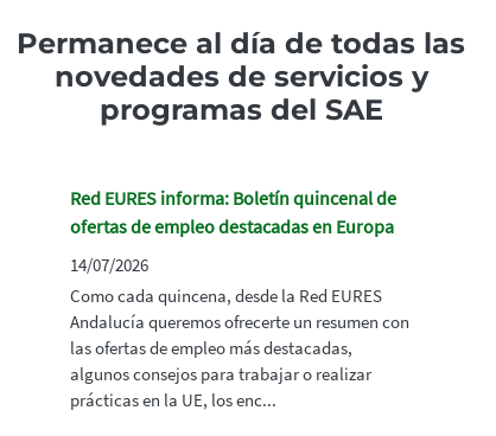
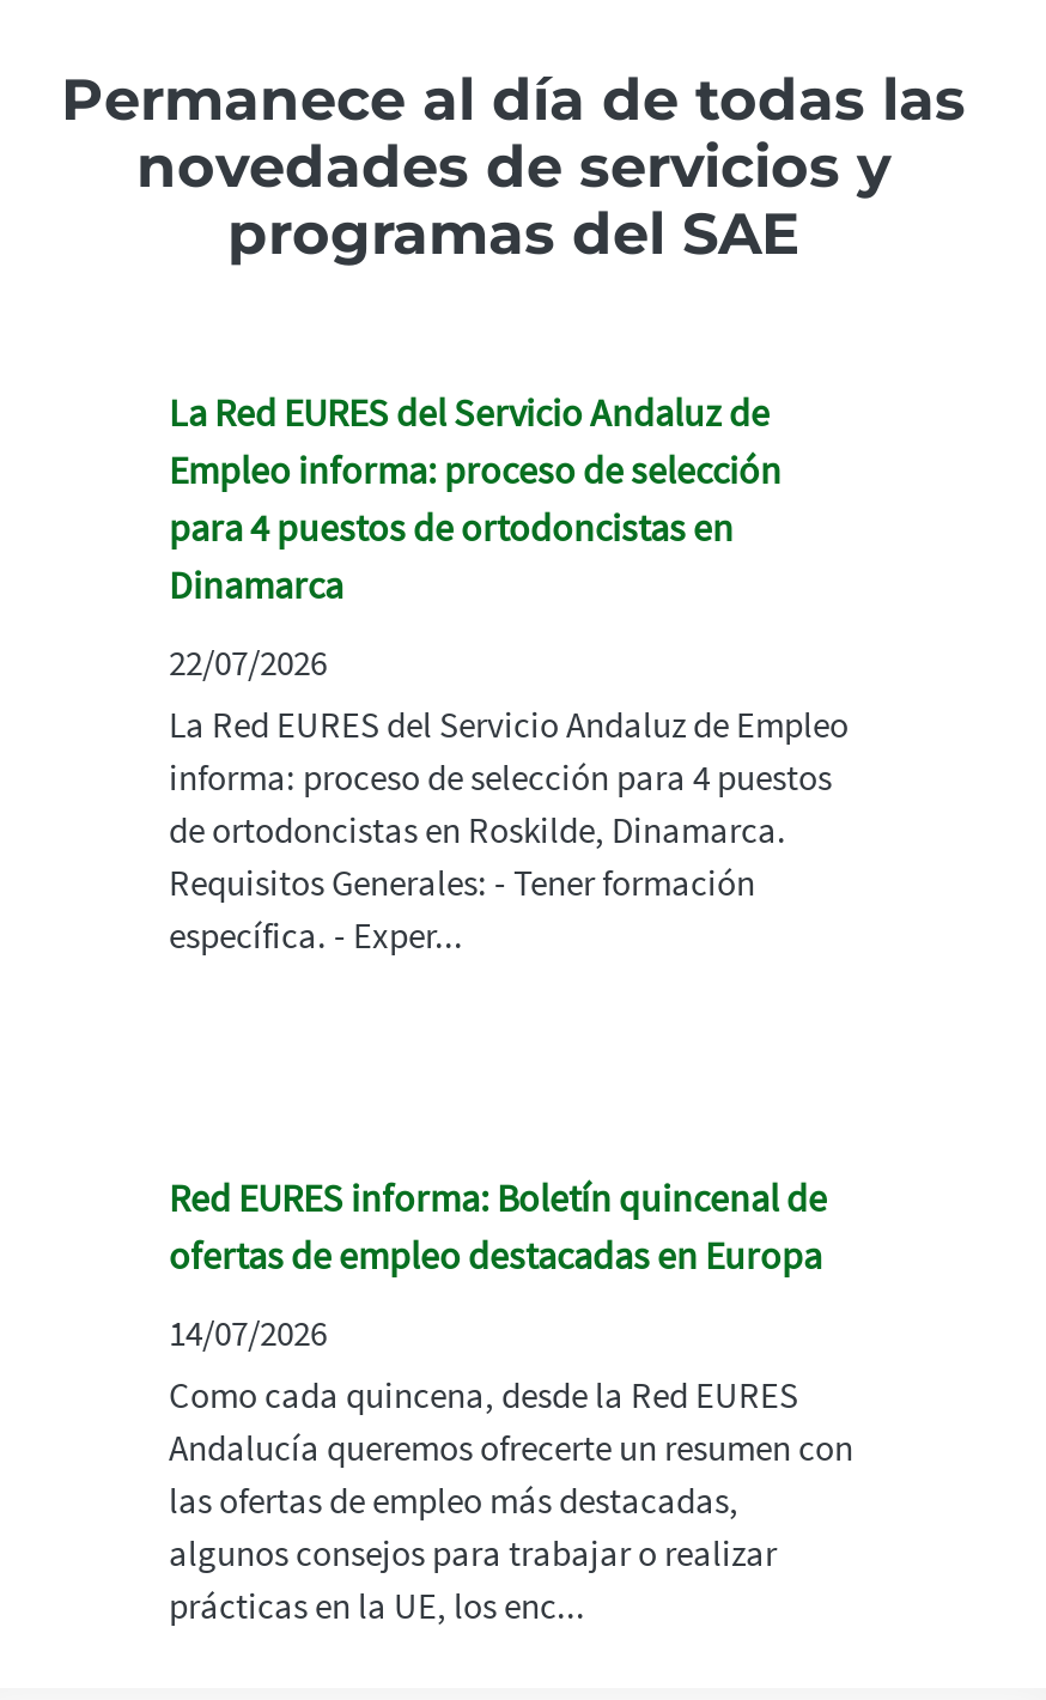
+ La Red EURES del Servicio Andaluz de
+ Empleo informa: proceso de selección
+ para 4 puestos de ortodoncistas en
+ Dinamarca
+ 22/07/2026
+ La Red EURES del Servicio Andaluz de Empleo
+ informa: proceso de selección para 4 puestos
+ de ortodoncistas en Roskilde, Dinamarca.
+ Requisitos Generales: - Tener formación
+ específica. - Exper...
